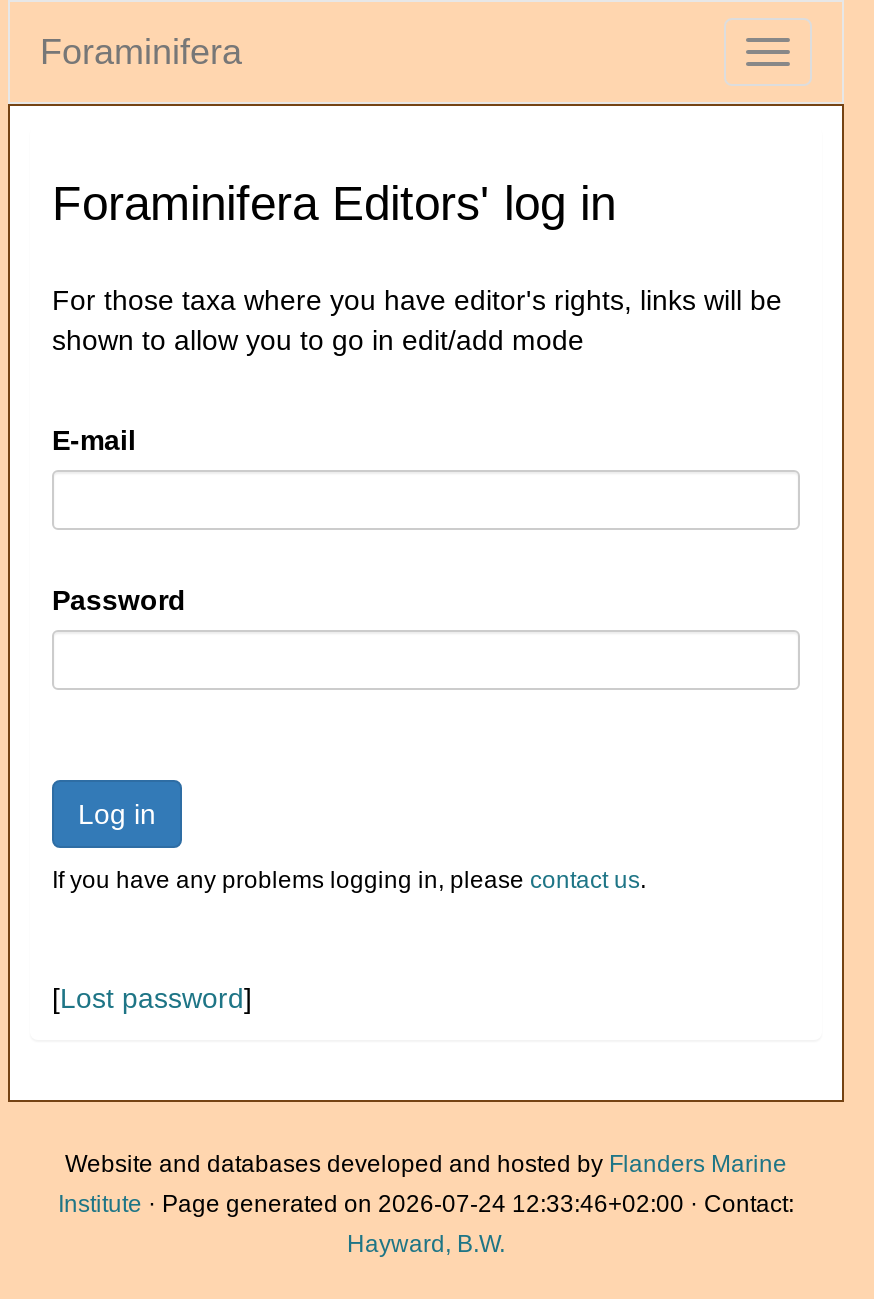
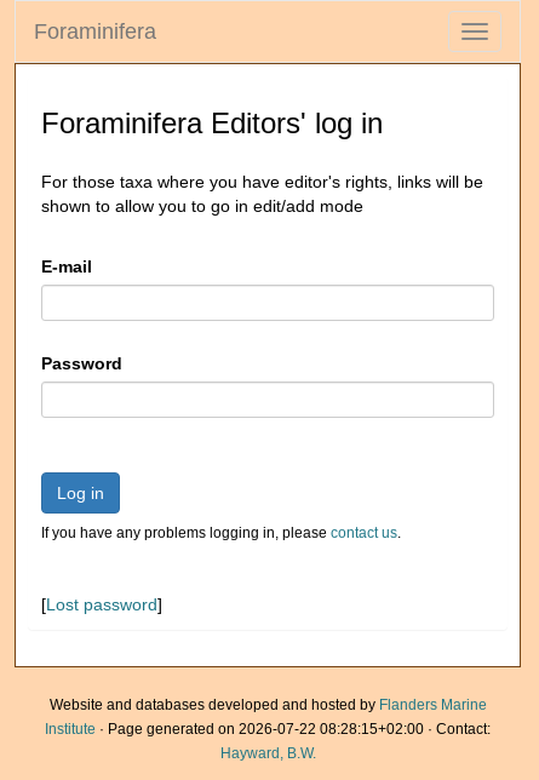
- Institute · Page generated on 2026-07-24 12:33:46+02:00 · Contact:
+ Institute · Page generated on 2026-07-22 08:28:15+02:00 · Contact:
